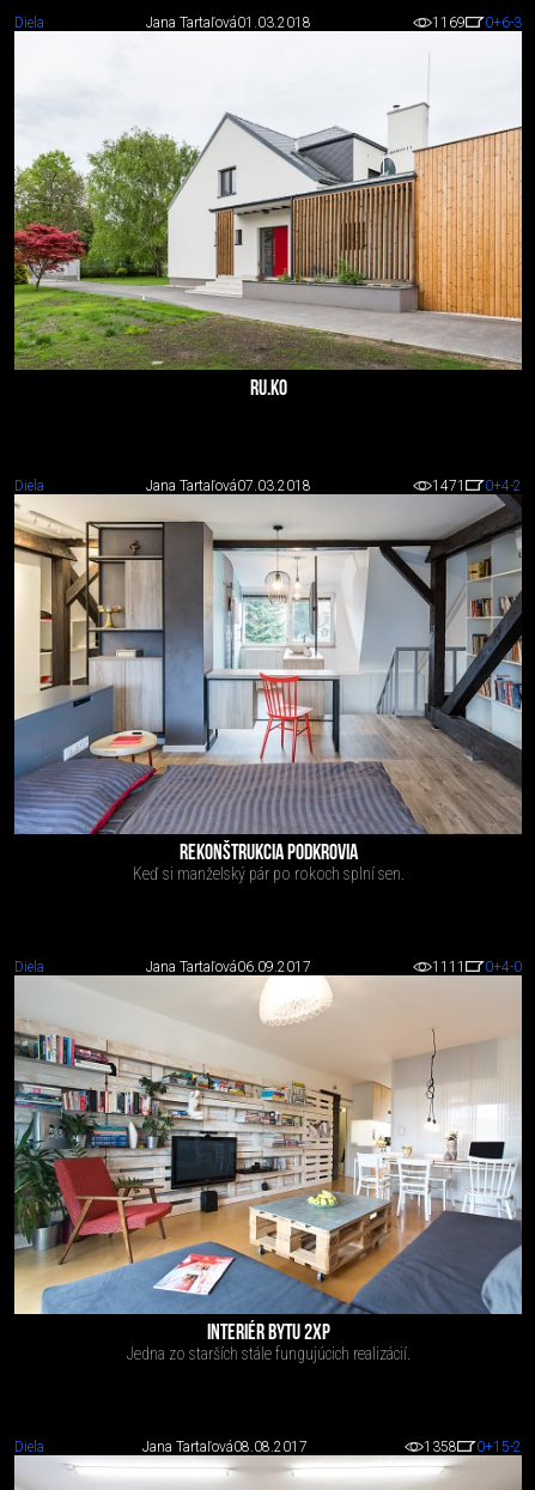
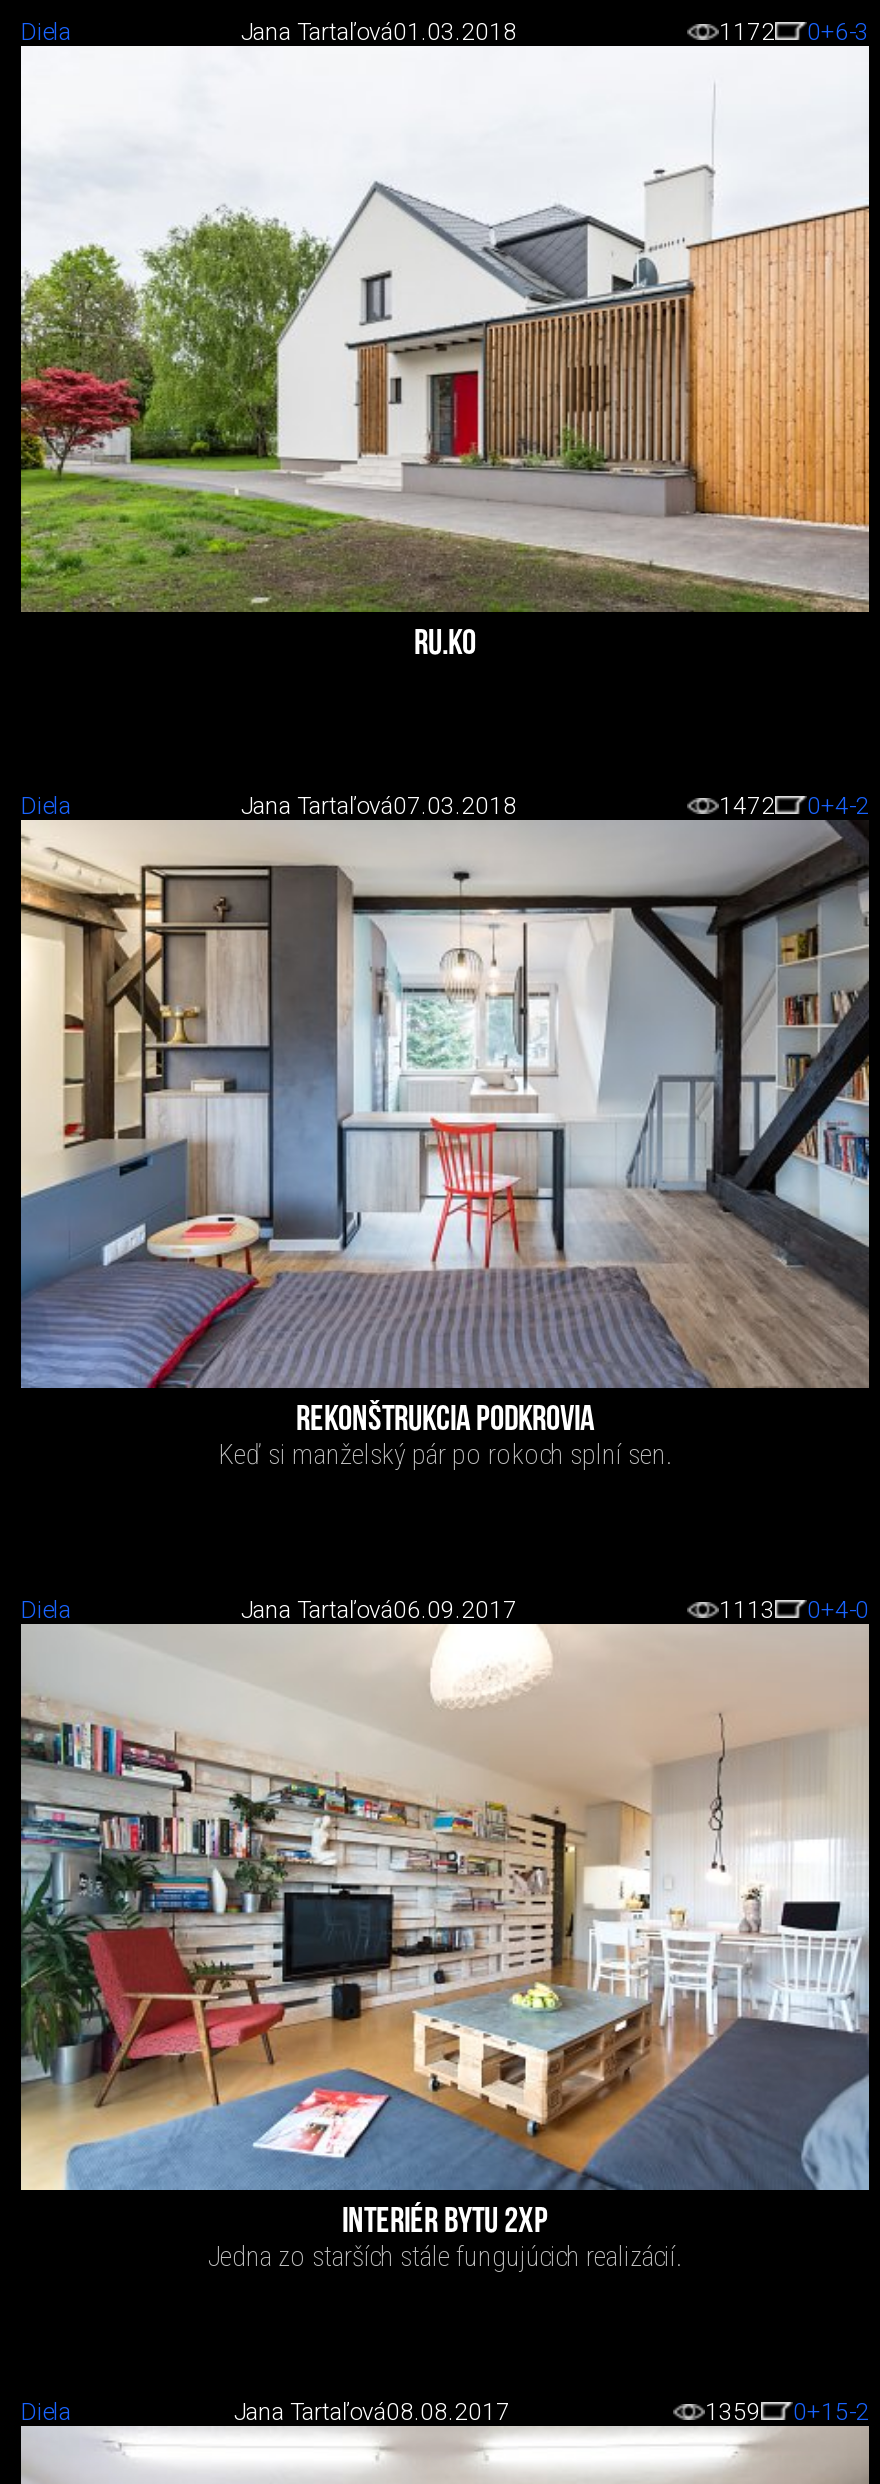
- 1169 0+6-3
+ 1172 0+6-3

- 1471 0+4-2
+ 1472 0+4-2

- 1111 0+4-0
+ 1113 0+4-0

- 1358 0+15-2
+ 1359 0+15-2
